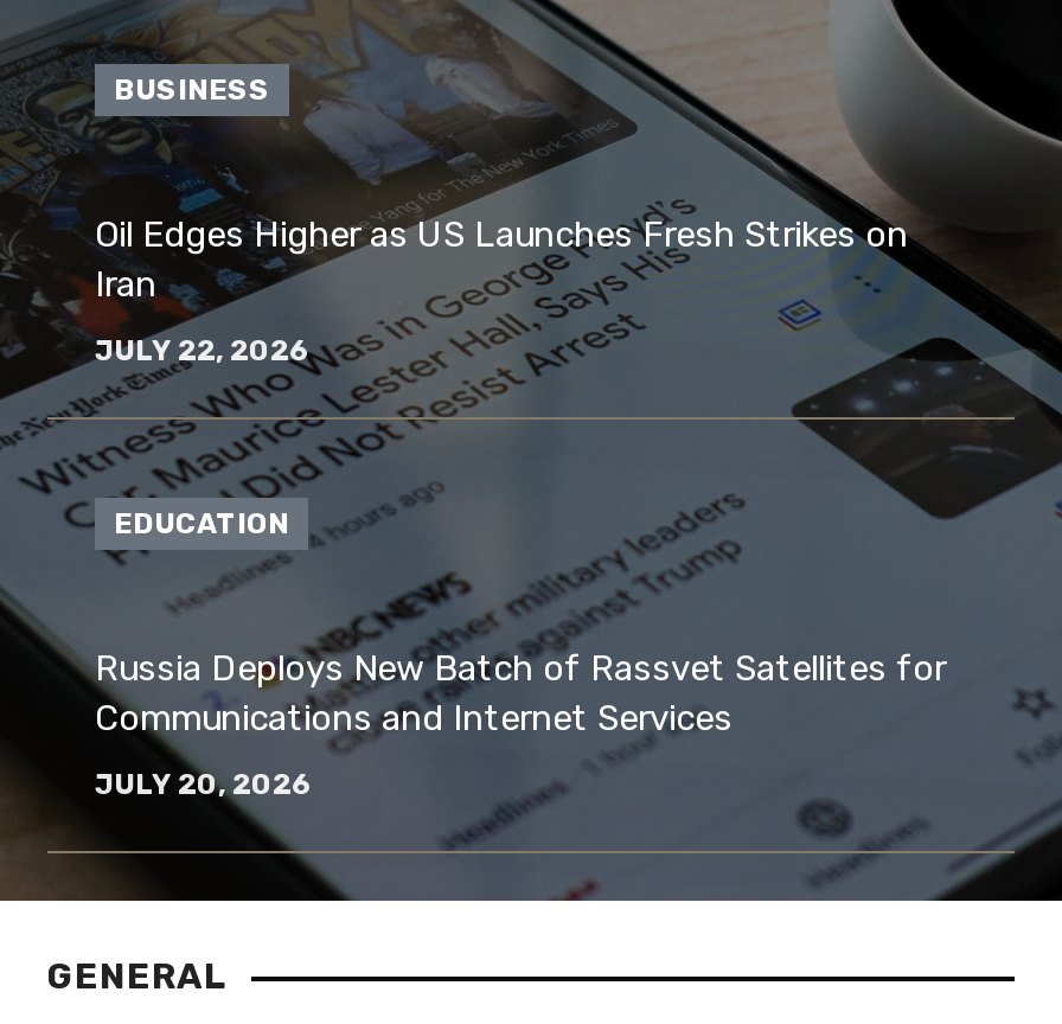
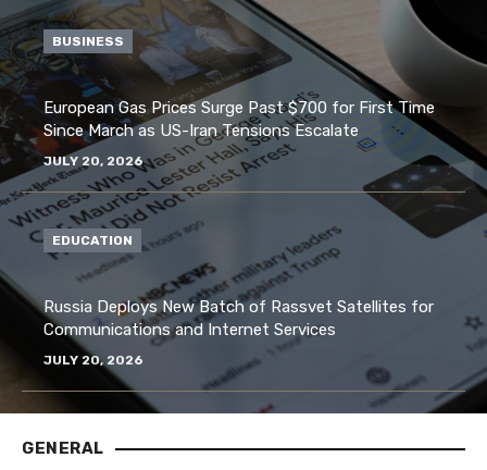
- Oil Edges Higher as US Launches Fresh Strikes on
- Iran
+ European Gas Prices Surge Past $700 for First Time
+ Since March as US-Iran Tensions Escalate

- JULY 22, 2026
+ JULY 20, 2026
